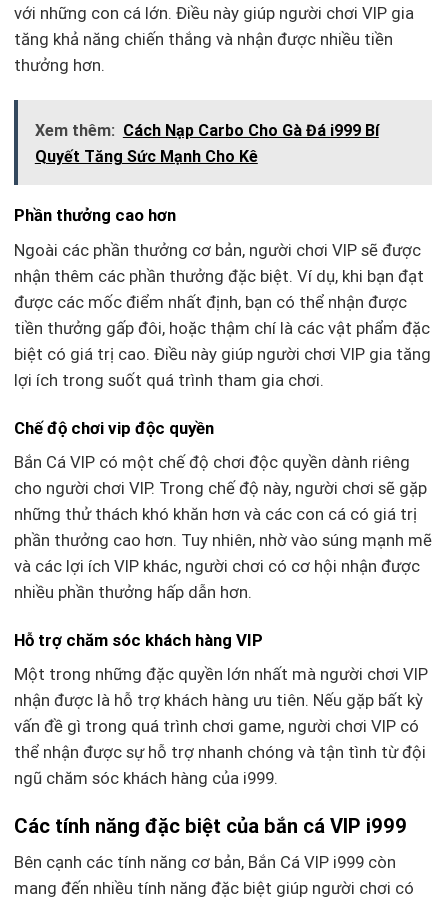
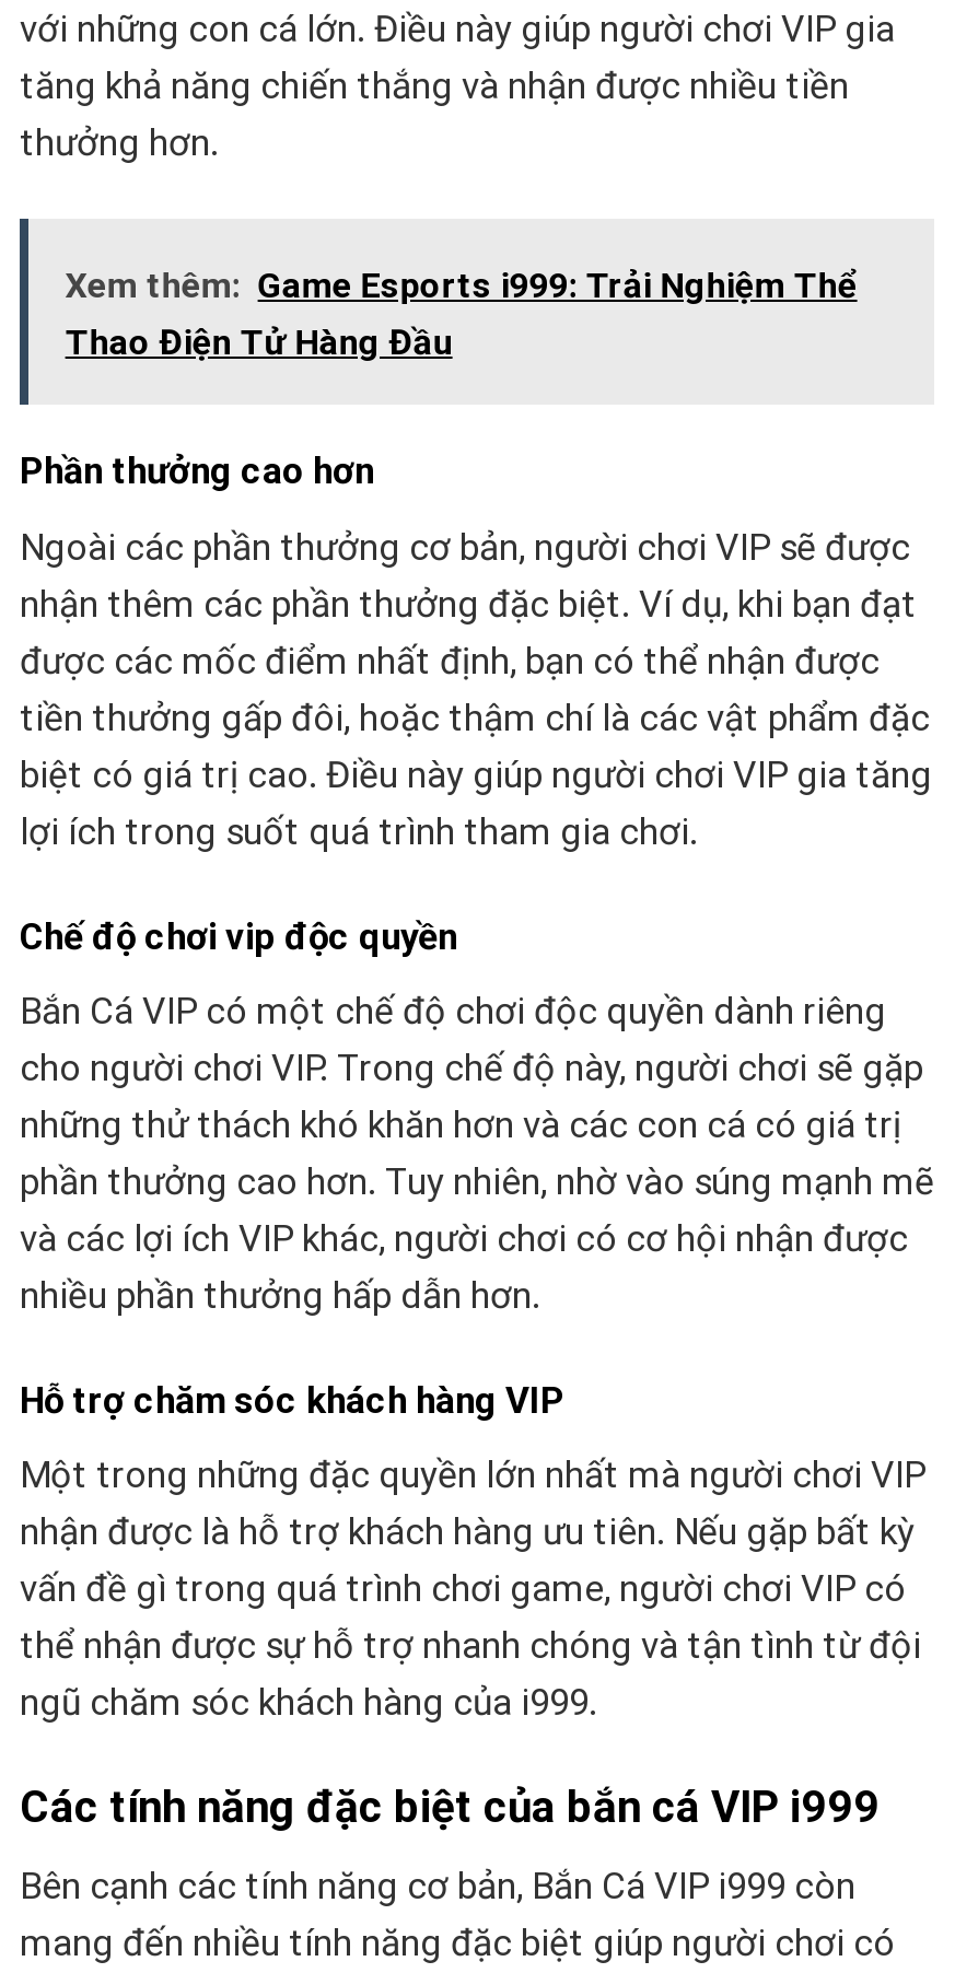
- Xem thêm: Cách Nạp Carbo Cho Gà Đá i999 Bí
- Quyết Tăng Sức Mạnh Cho Kê
+ Xem thêm: Game Esports i999: Trải Nghiệm Thể
+ Thao Điện Tử Hàng Đầu
